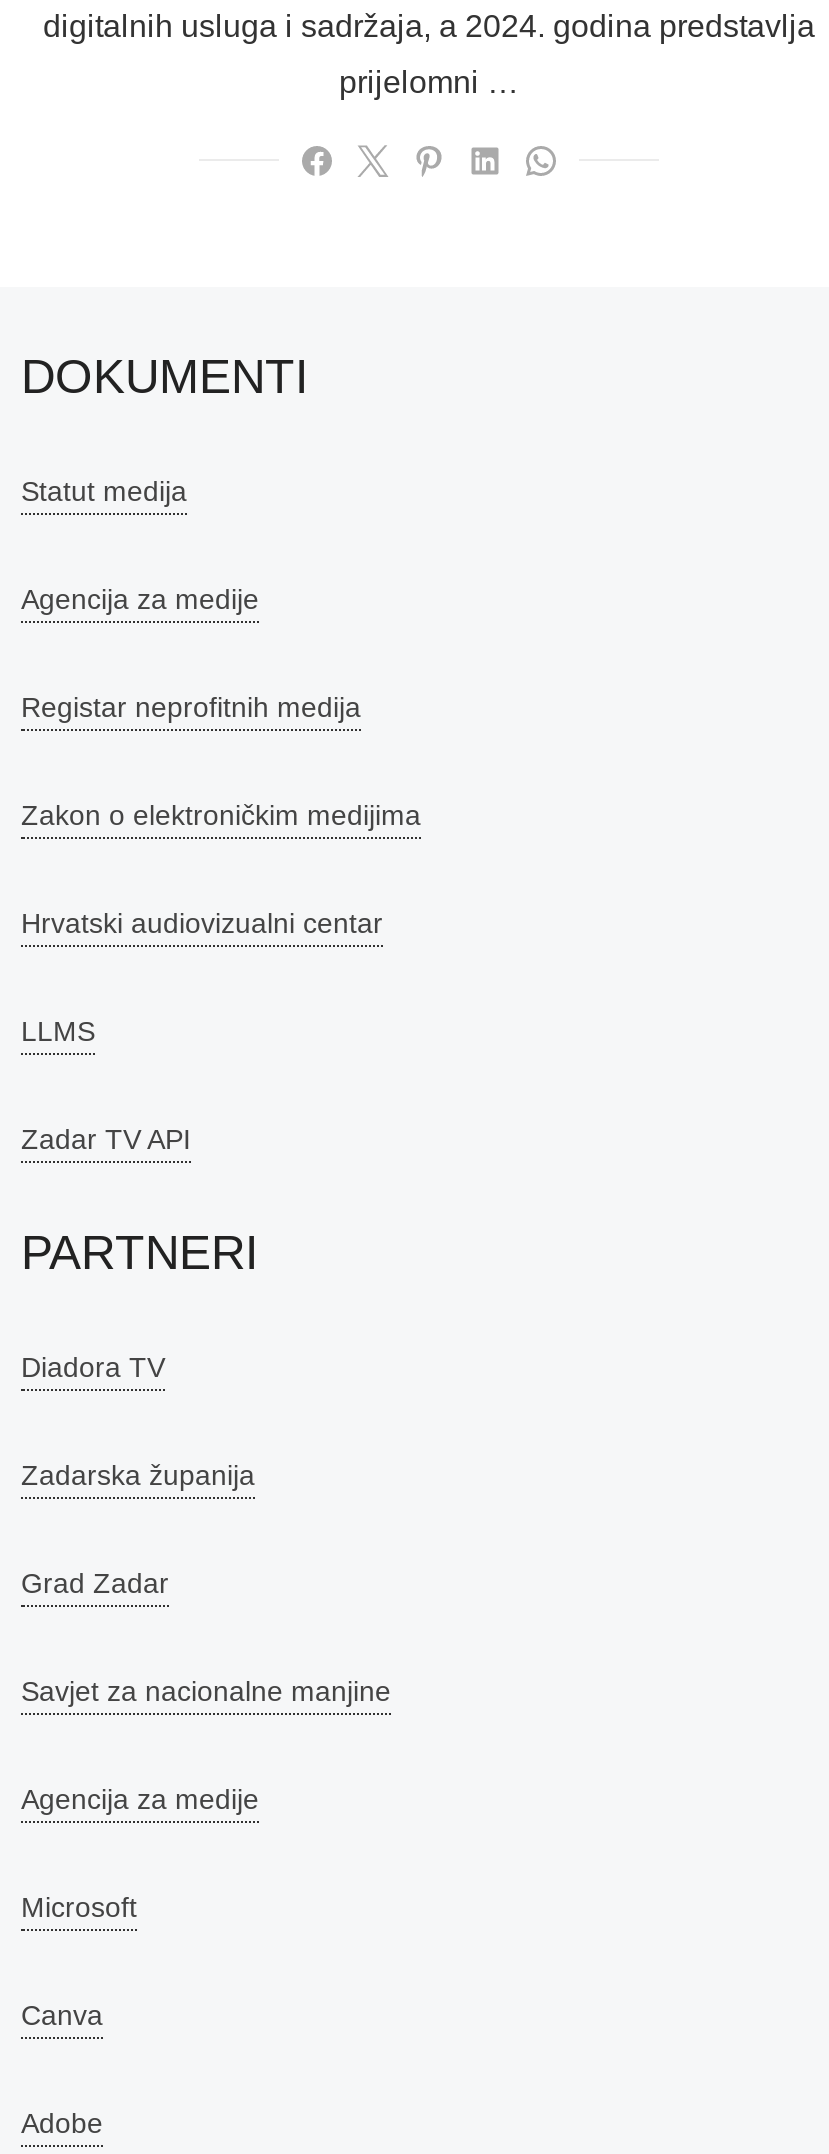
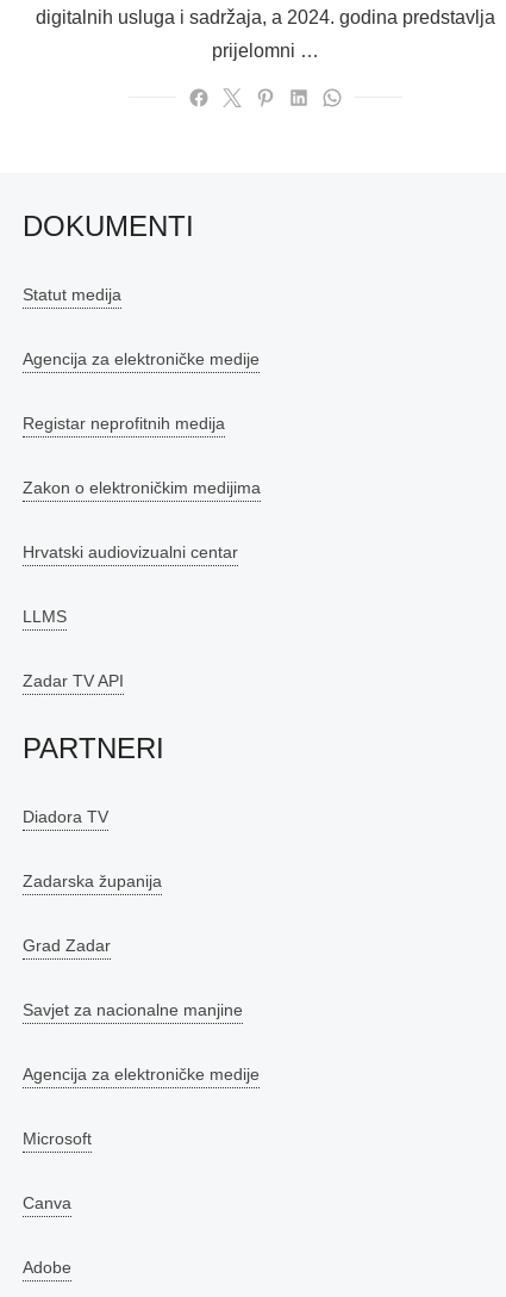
- Agencija za medije
+ Agencija za elektroničke medije

- Agencija za medije
+ Agencija za elektroničke medije
